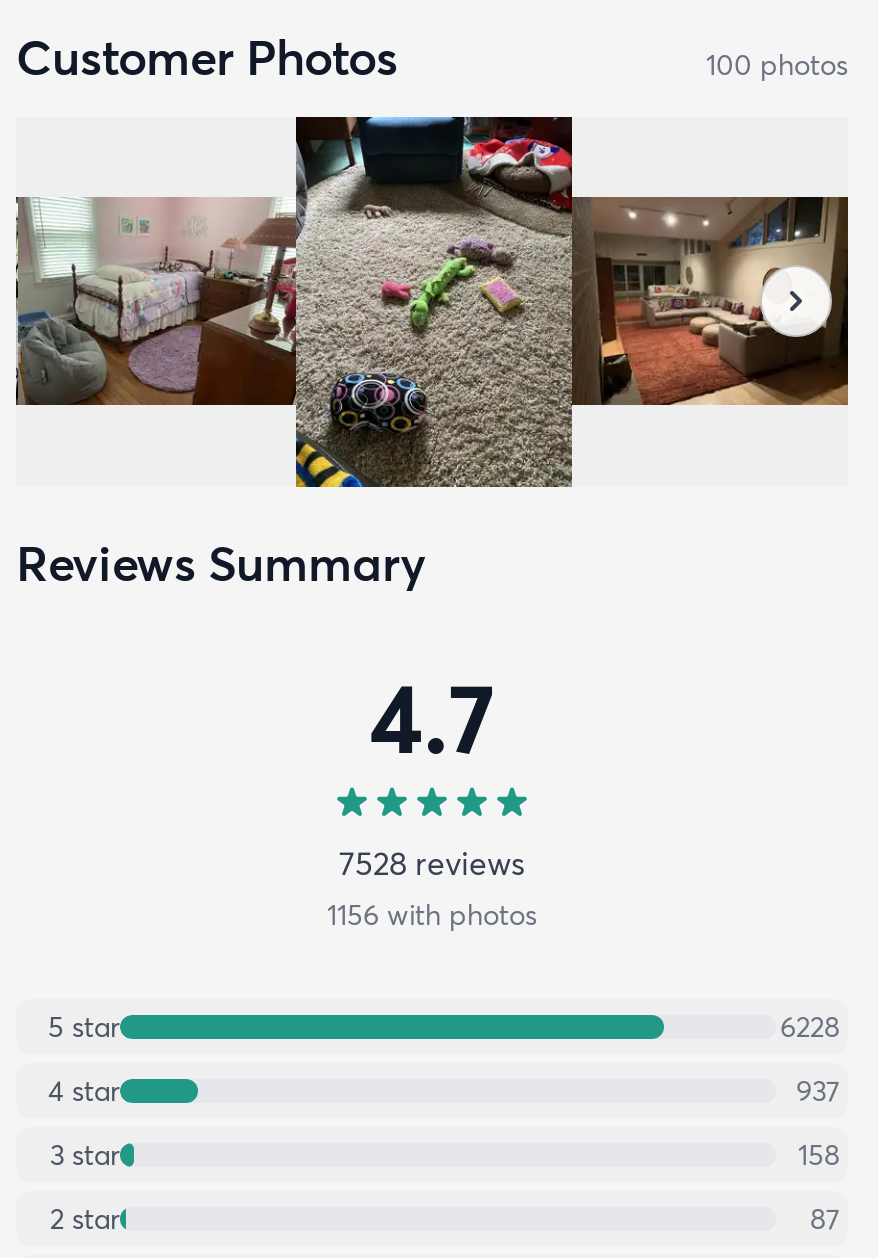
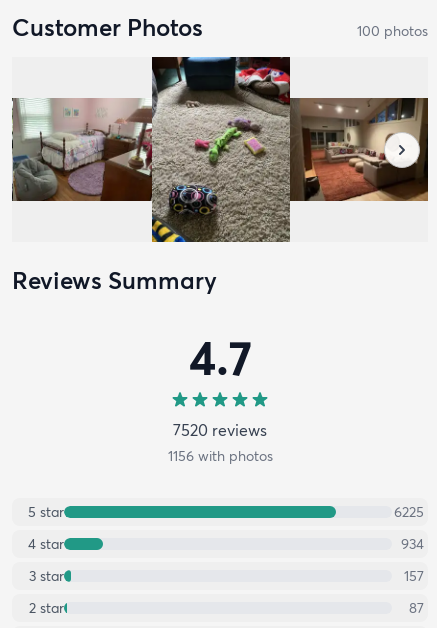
- 7528 reviews
+ 7520 reviews

- 6228
+ 6225

- 937
+ 934

- 158
+ 157
